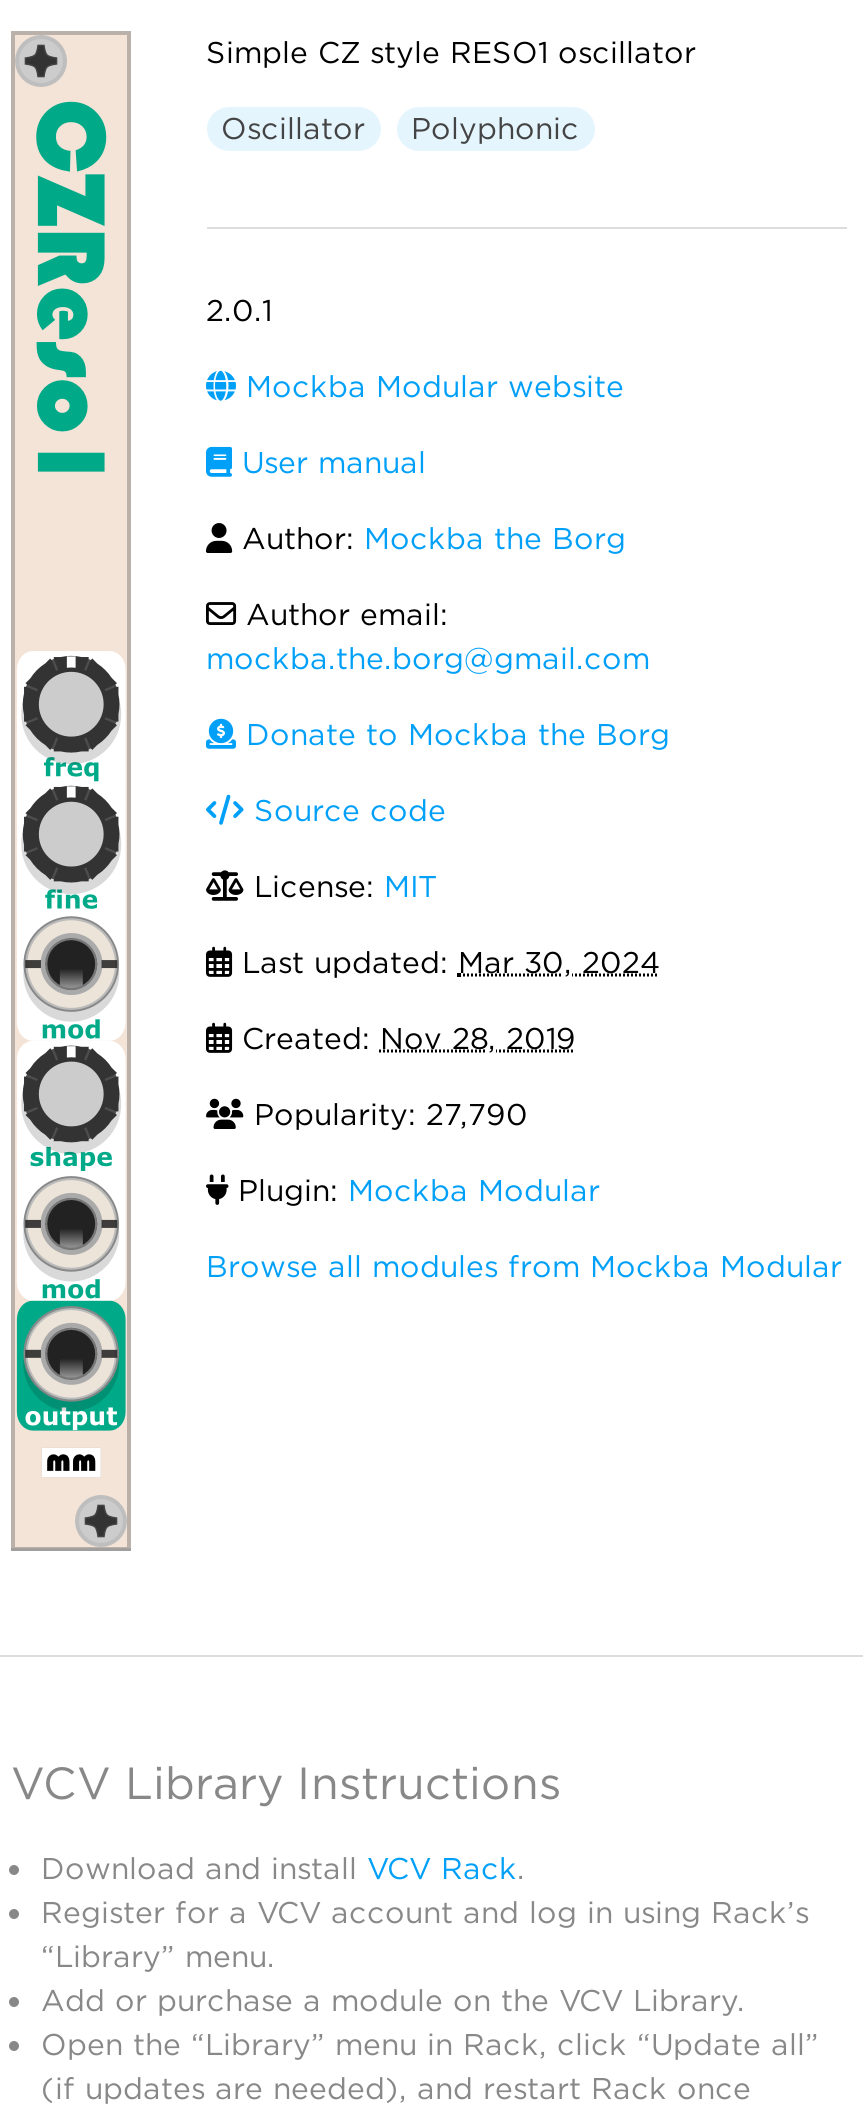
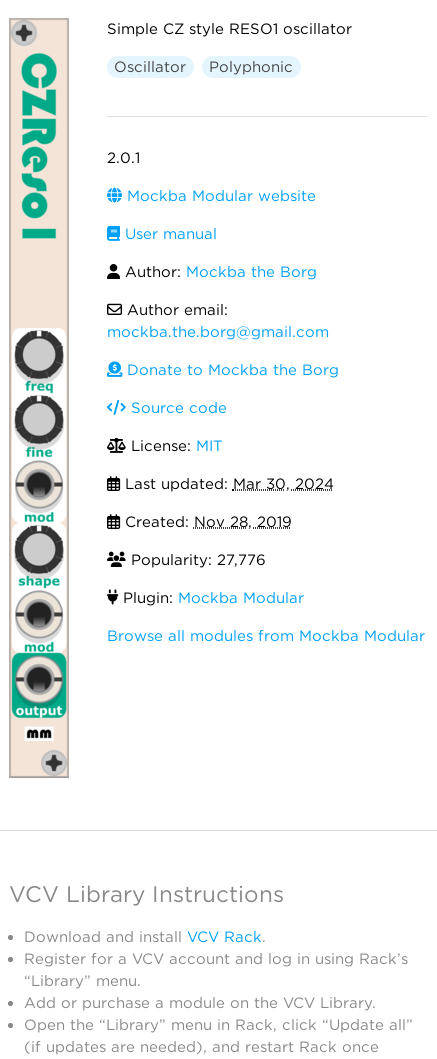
- Popularity: 27,790
+ Popularity: 27,776
